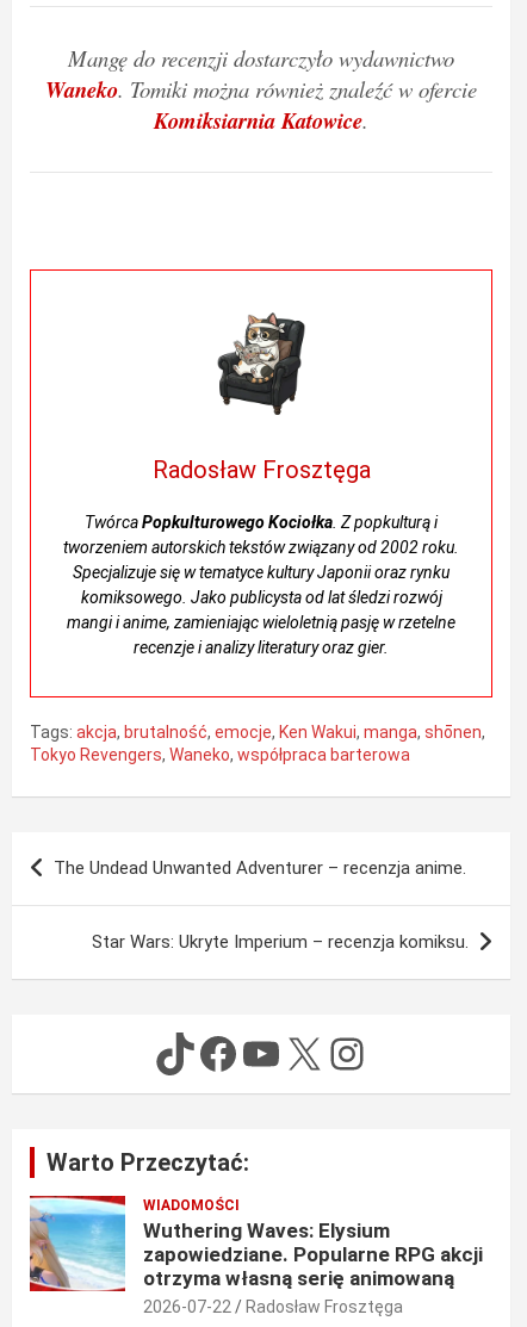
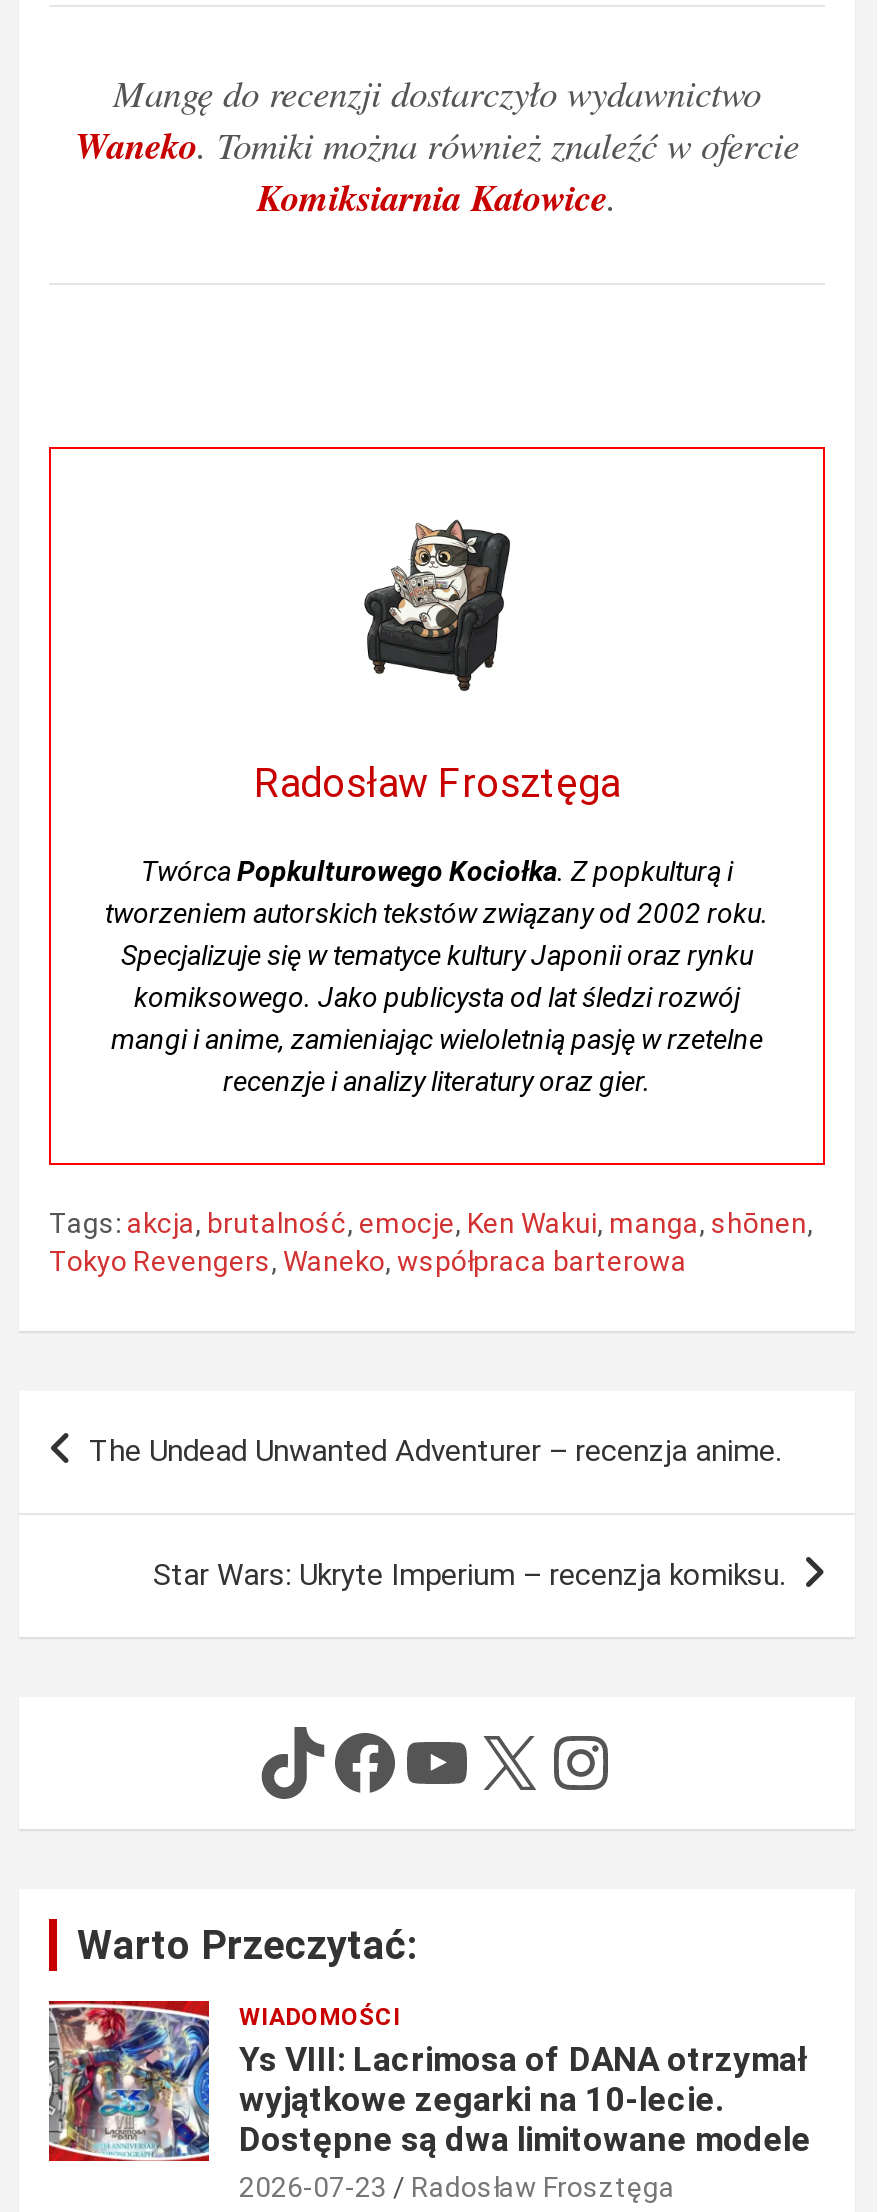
- [image]
- Wuthering Waves: Elysium
- zapowiedziane. Popularne RPG akcji
- otrzyma własną serię animowaną
- 2026-07-22
+ [image]
+ Ys VIII: Lacrimosa of DANA otrzymał
+ wyjątkowe zegarki na 10-lecie.
+ Dostępne są dwa limitowane modele
+ 2026-07-23
